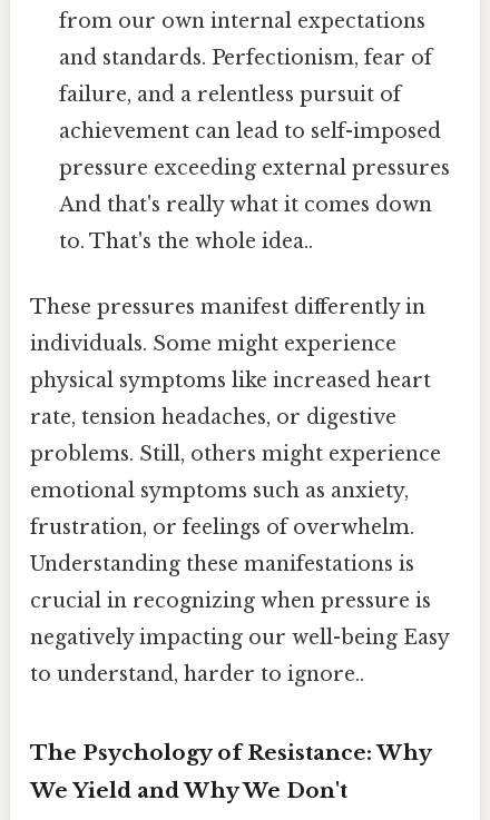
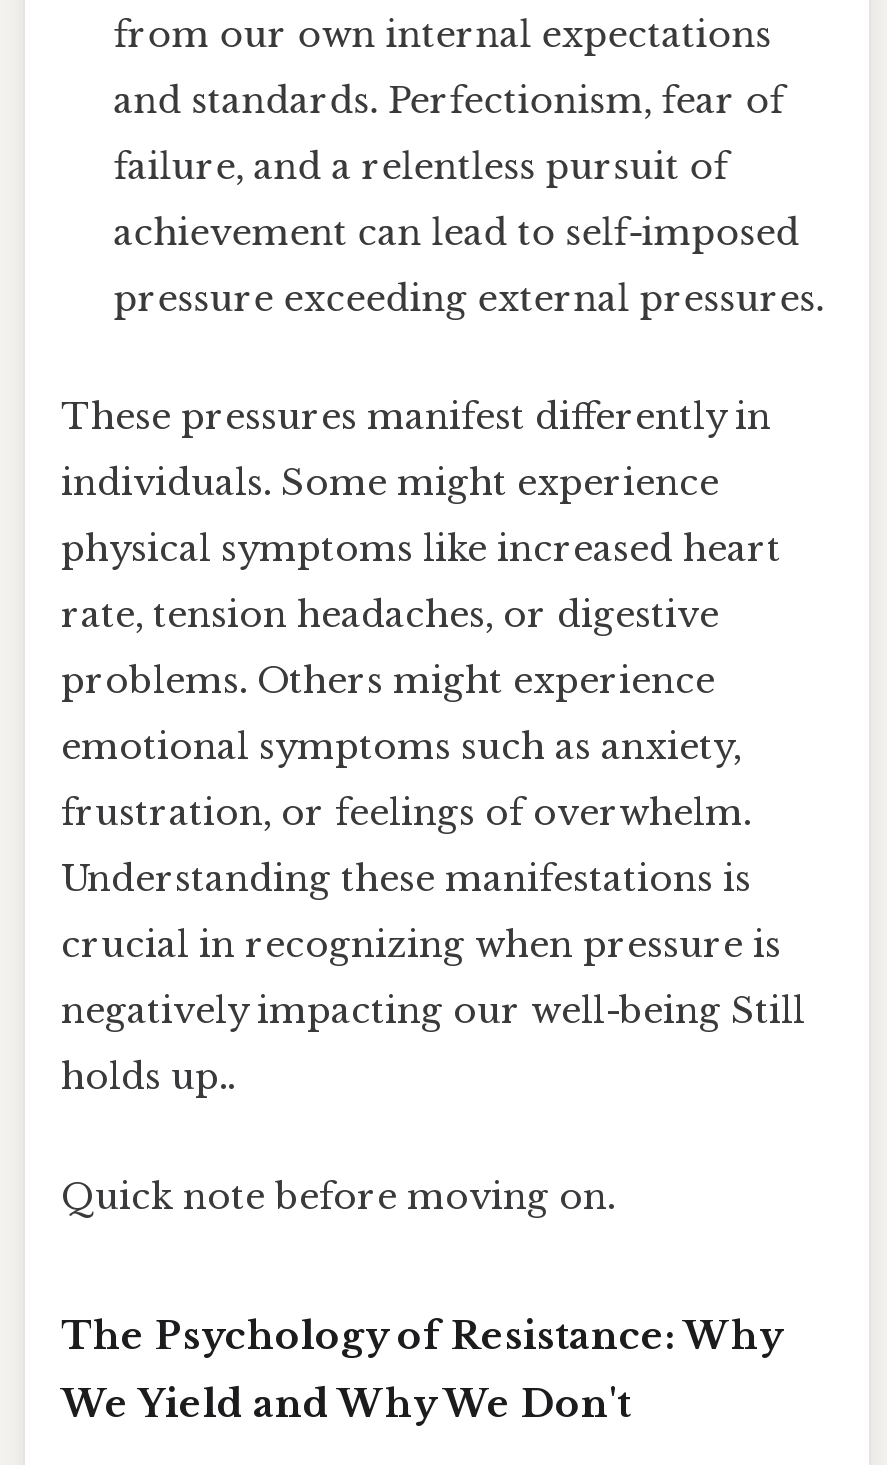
- pressure exceeding external pressures
- And that's really what it comes down
- to. That's the whole idea..
+ pressure exceeding external pressures.

moved up: These pressures manifest differently in | individuals. Some might experience | physical symptoms like increased heart | rate, tension headaches, or digestive

- problems. Still, others might experience
+ problems. Others might experience

moved up: emotional symptoms such as anxiety, | frustration, or feelings of overwhelm. | Understanding these manifestations is | crucial in recognizing when pressure is

- negatively impacting our well-being Easy
- to understand, harder to ignore..
+ negatively impacting our well-being Still
+ holds up..
+ Quick note before moving on.
